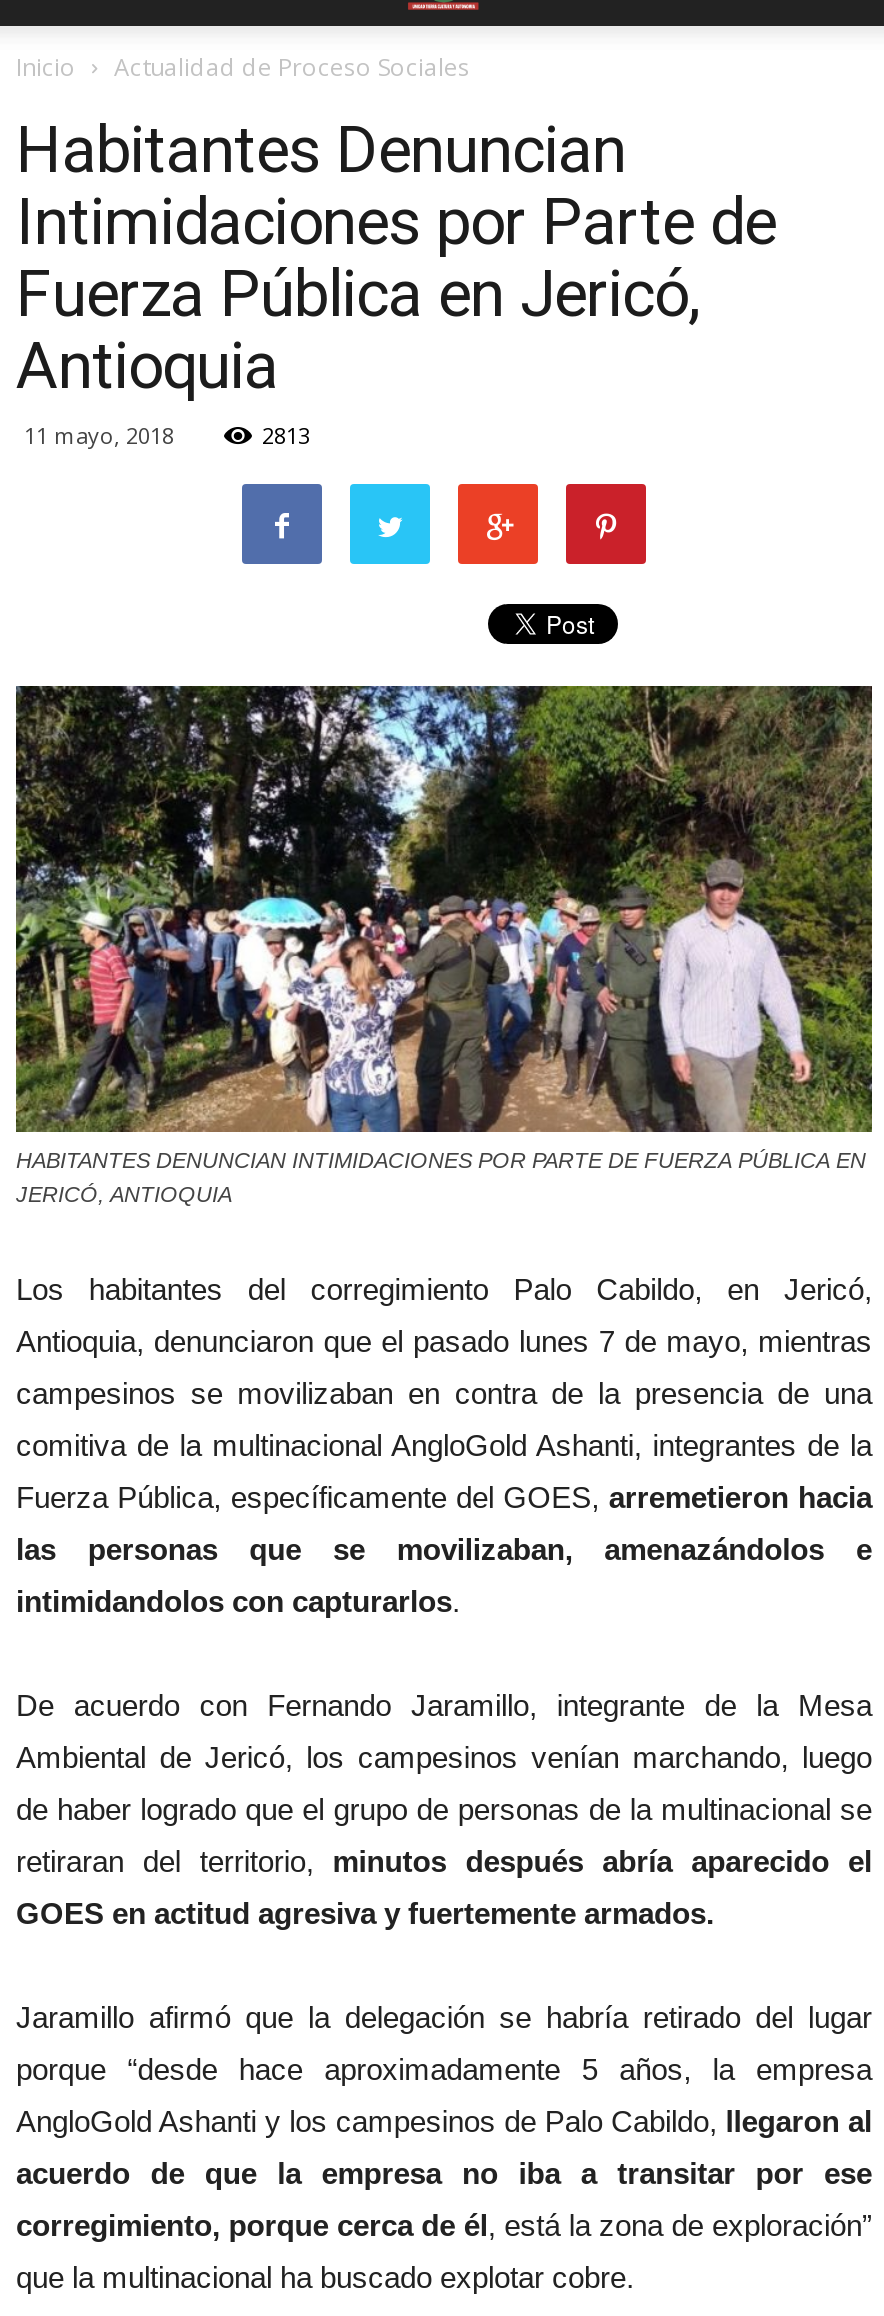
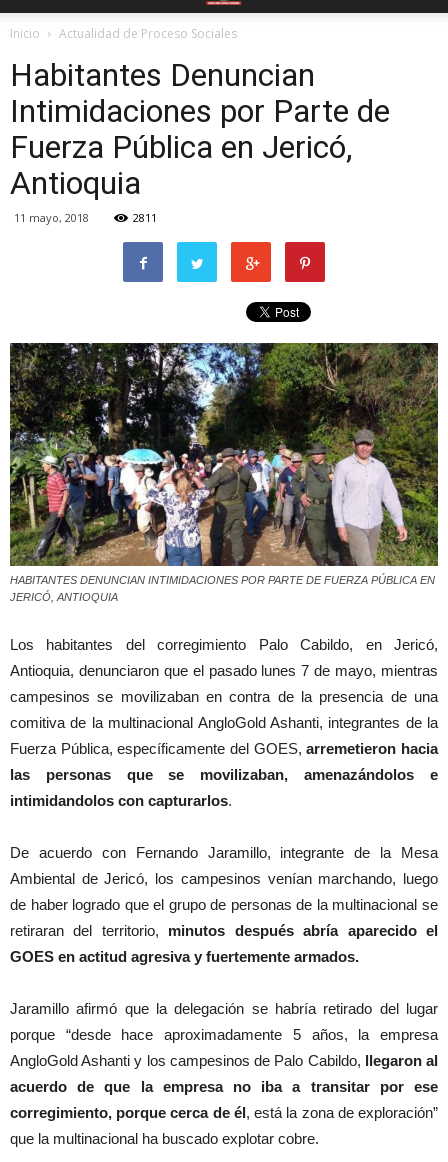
- 2813
+ 2811
